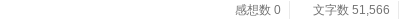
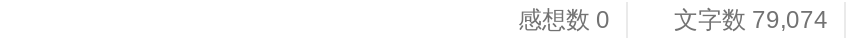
- 文字数 51,566
+ 文字数 79,074
